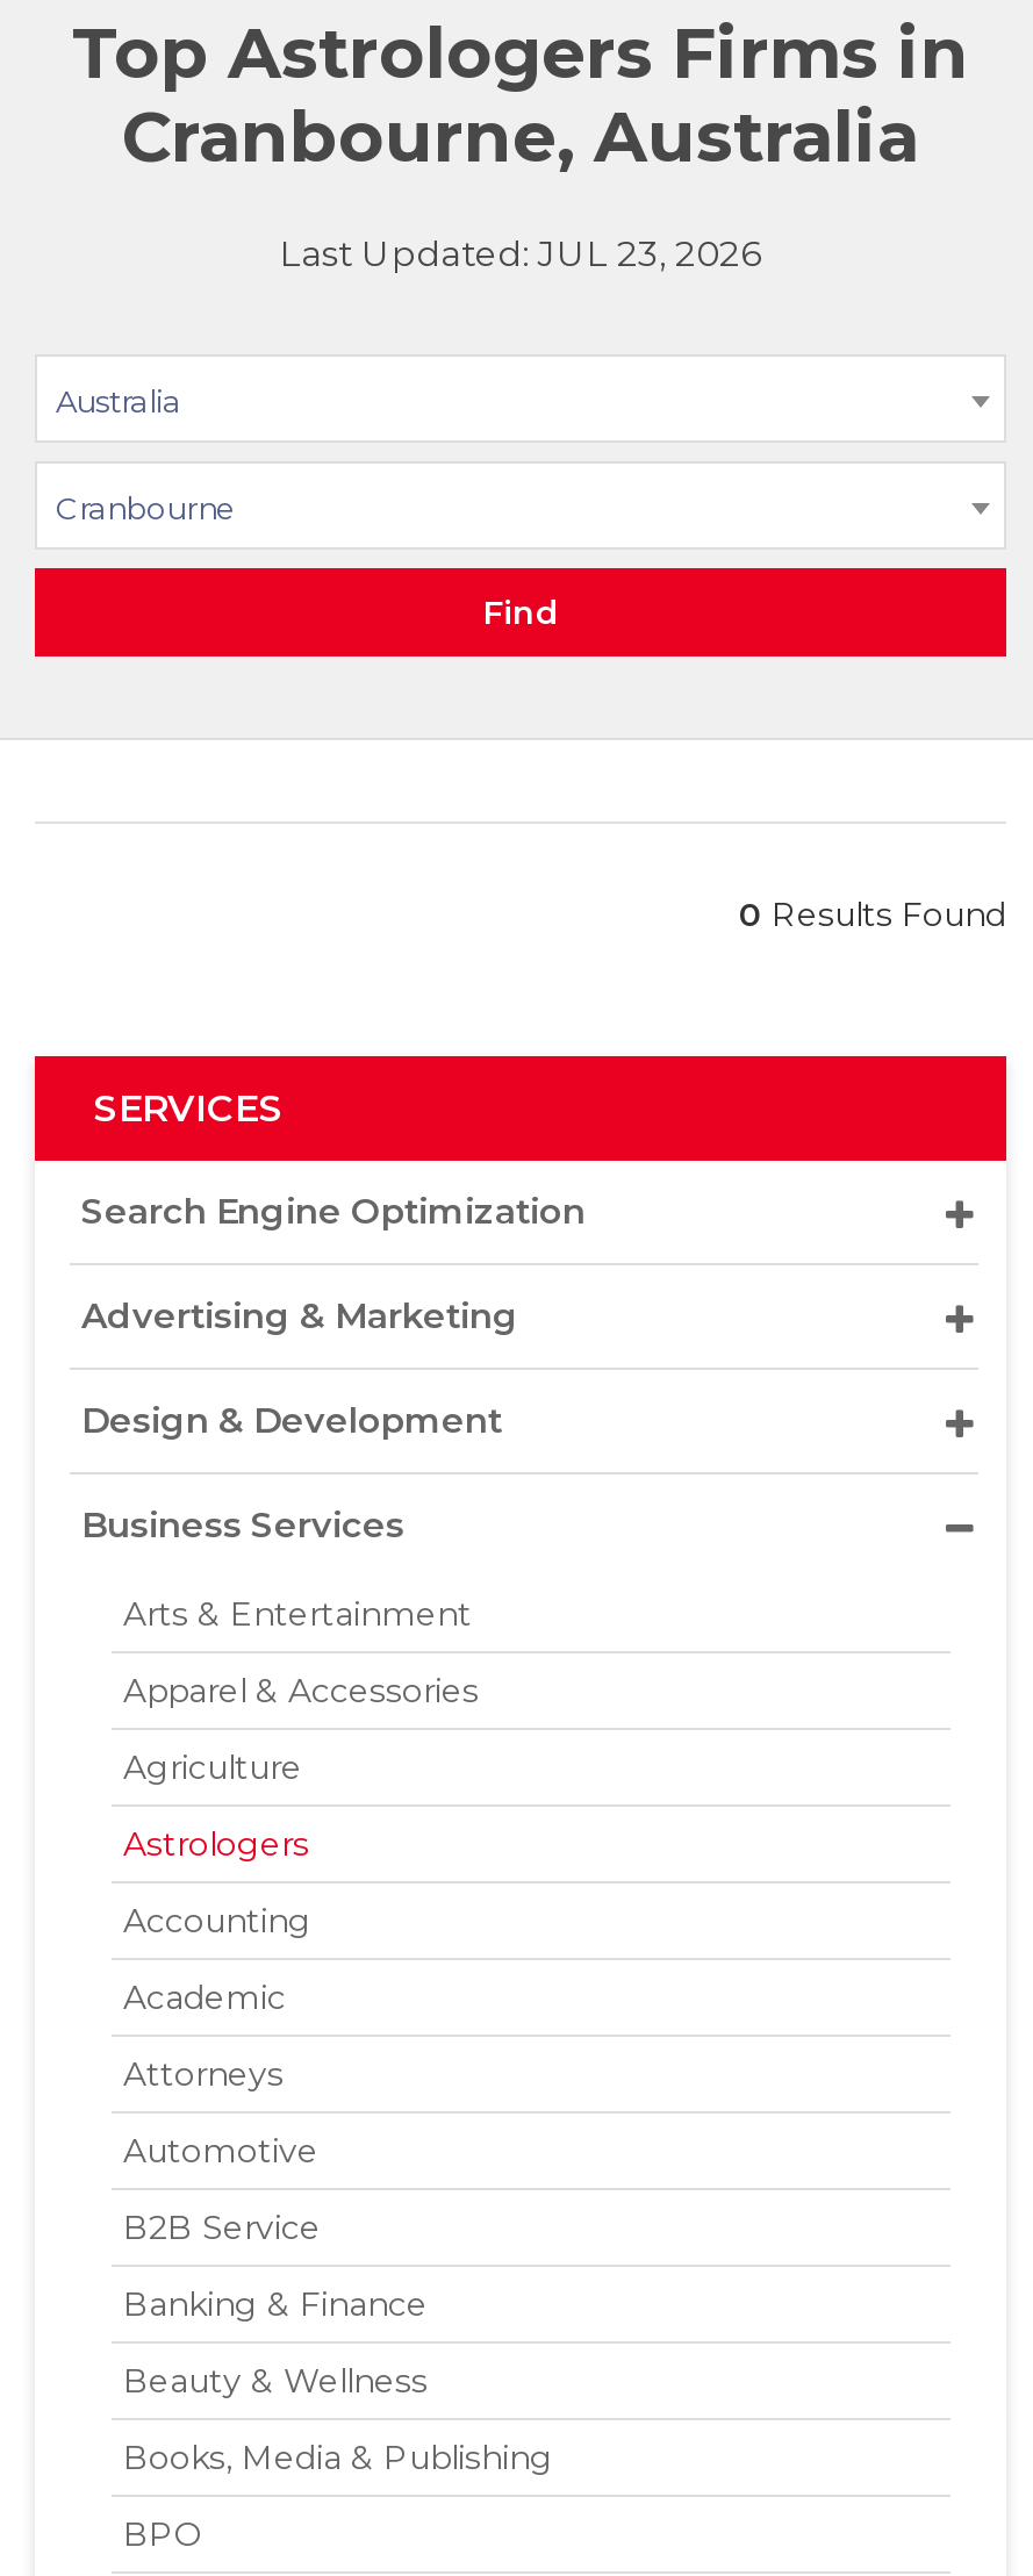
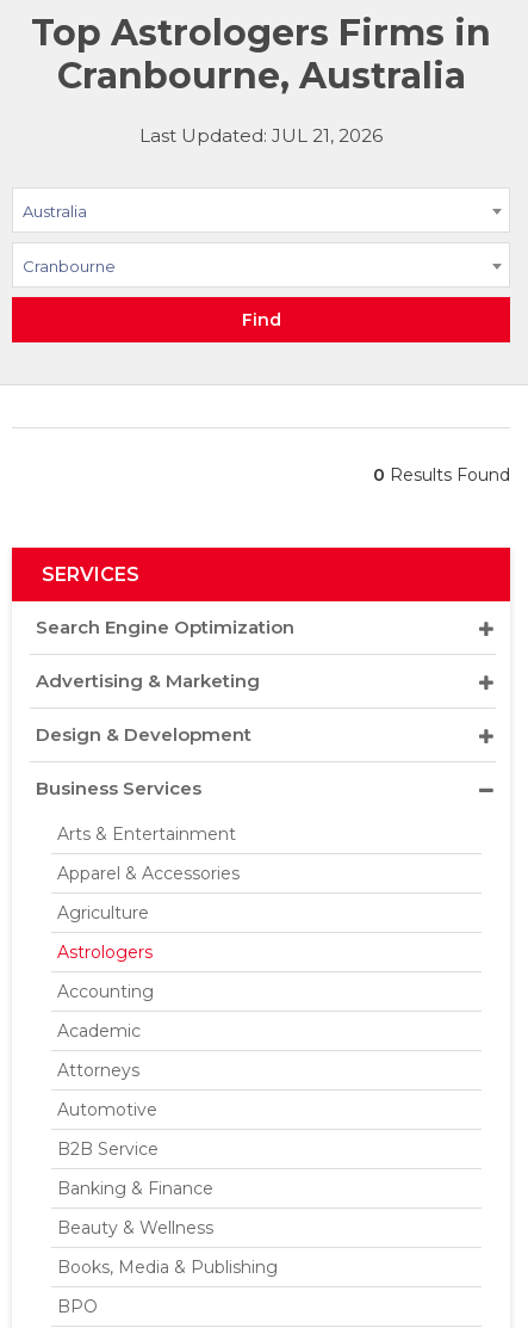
- Last Updated: JUL 23, 2026
+ Last Updated: JUL 21, 2026
